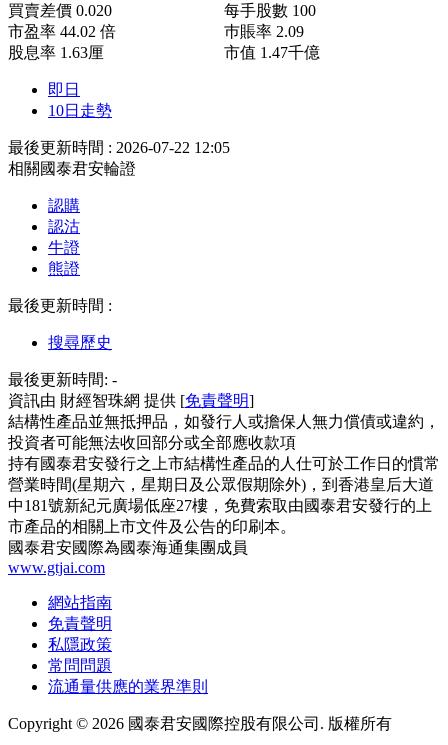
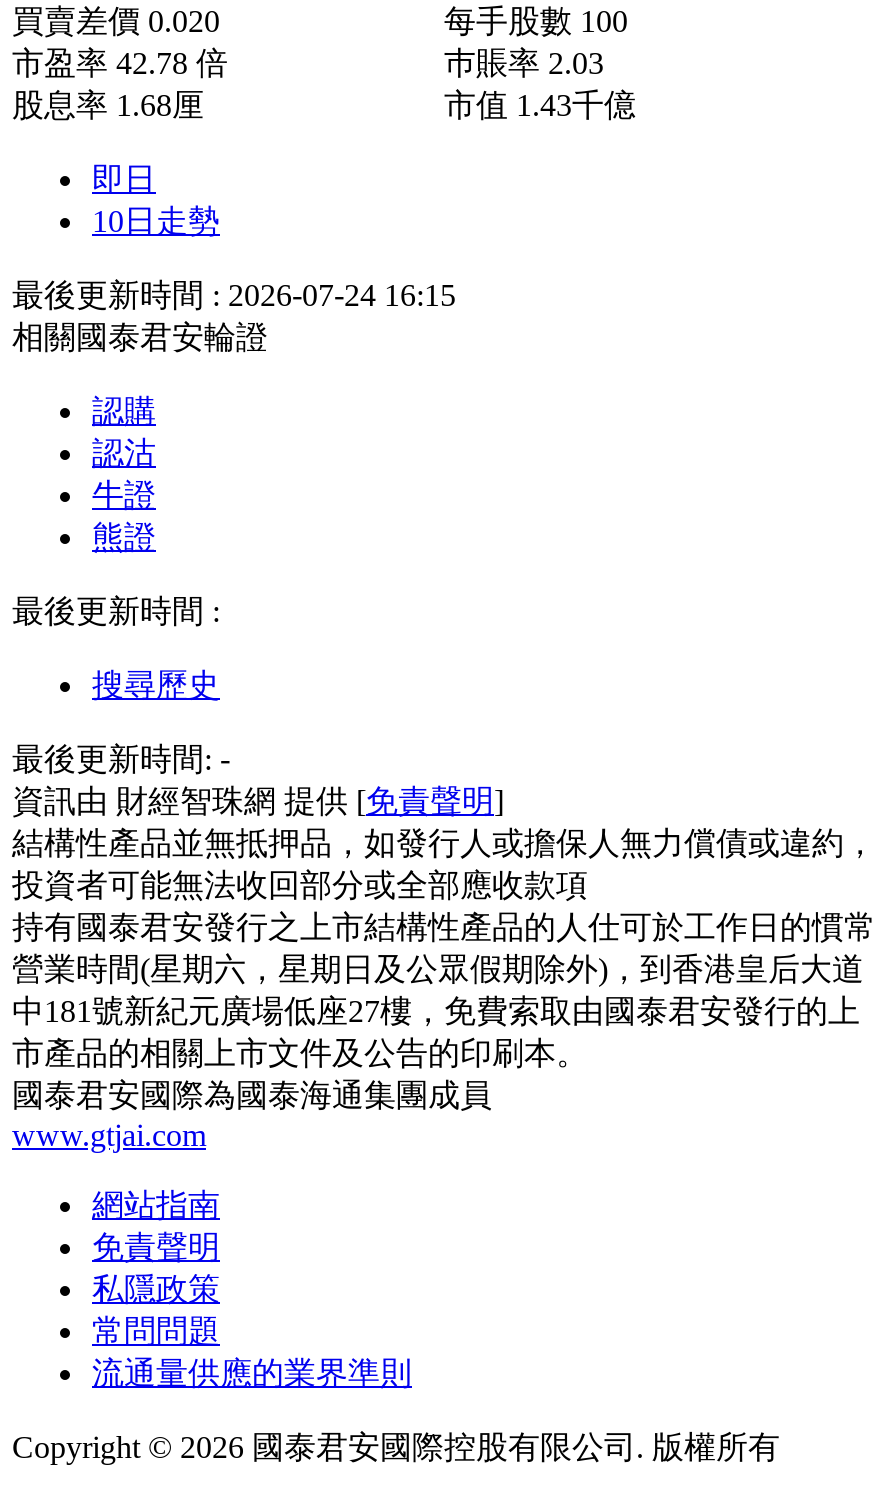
- 市盈率44.02 倍
+ 市盈率42.78 倍

- 巿賬率2.09
+ 巿賬率2.03

- 股息率1.63厘
+ 股息率1.68厘

- 市值1.47千億
+ 市值1.43千億

- 最後更新時間 : 2026-07-22 12:05
+ 最後更新時間 : 2026-07-24 16:15
